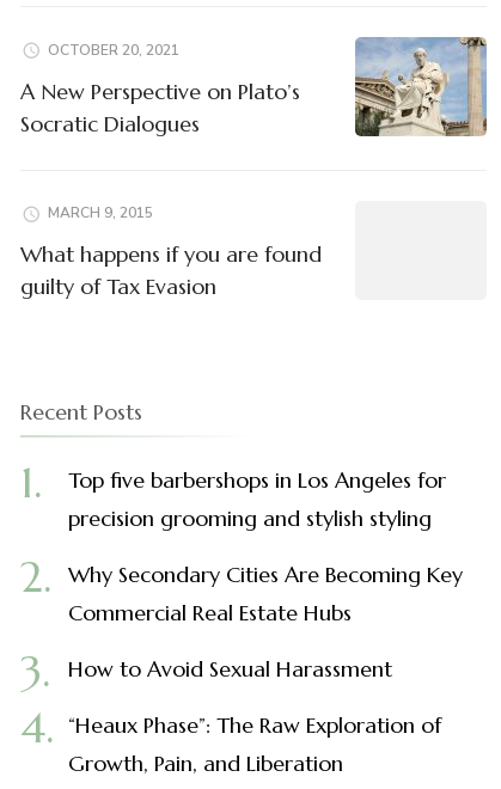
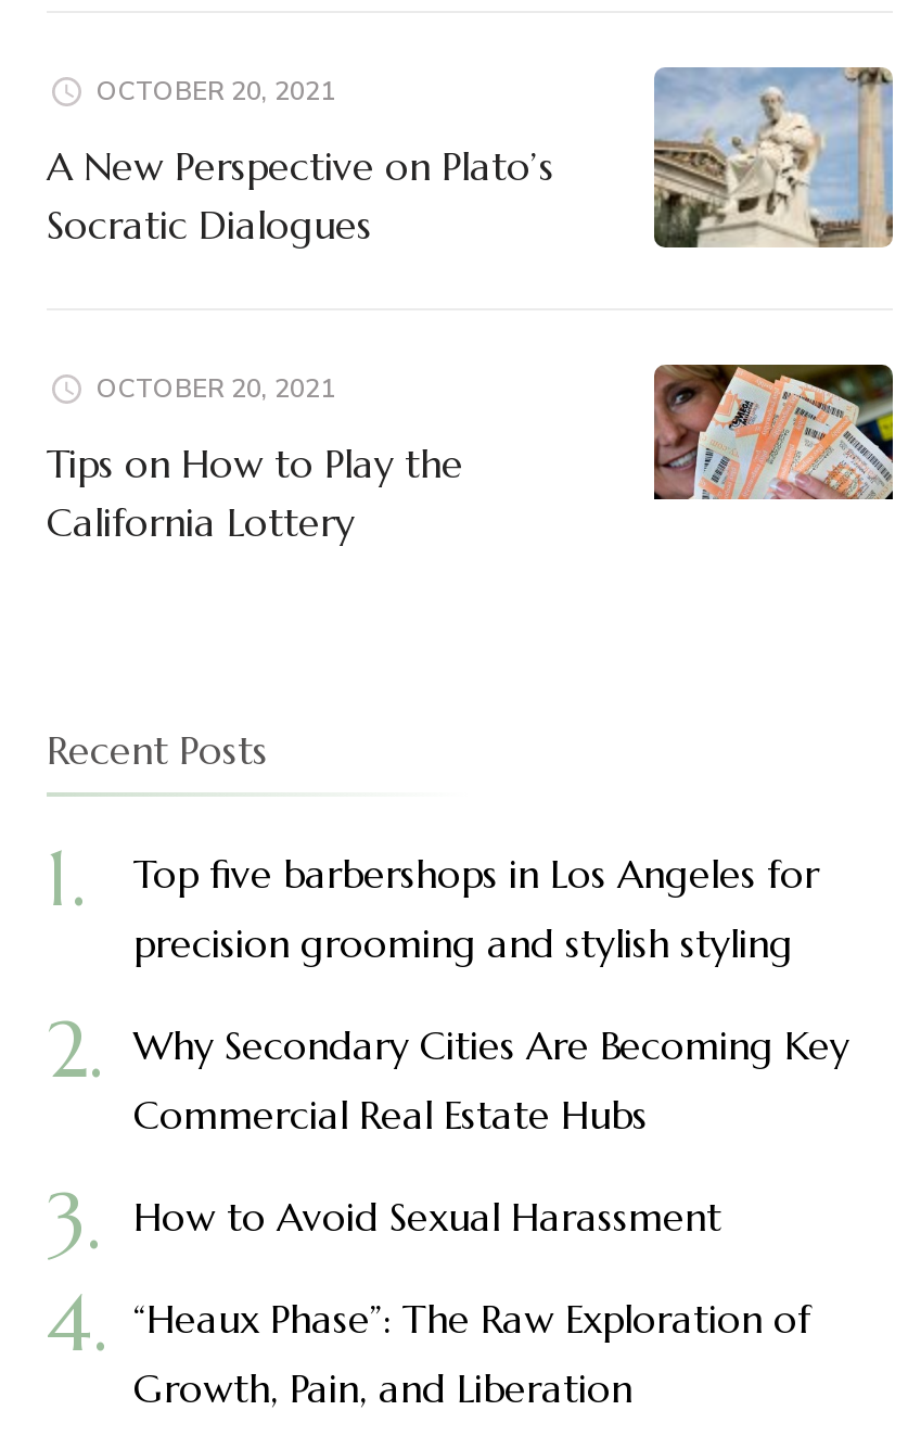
+ [image]

- MARCH 9, 2015
+ OCTOBER 20, 2021

- What happens if you are found
- guilty of Tax Evasion
+ Tips on How to Play the
+ California Lottery
